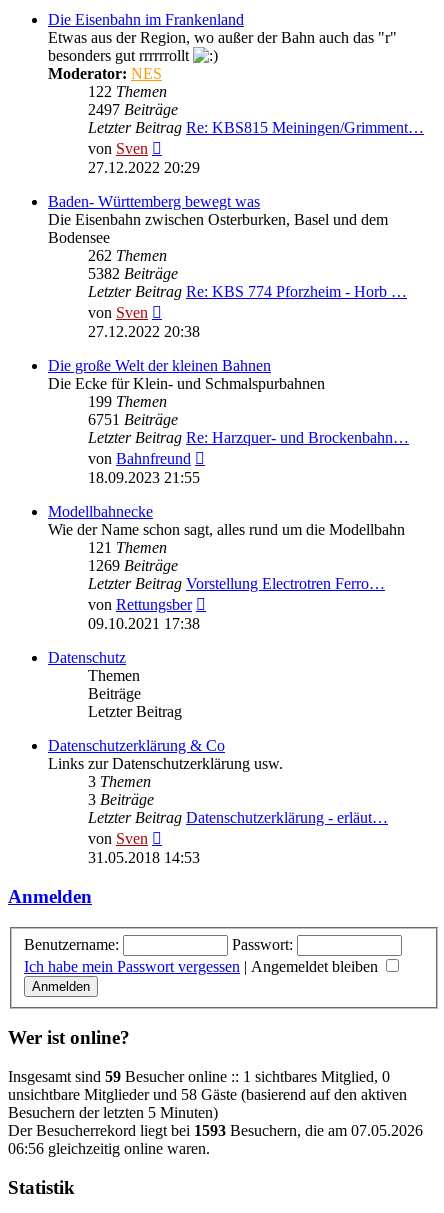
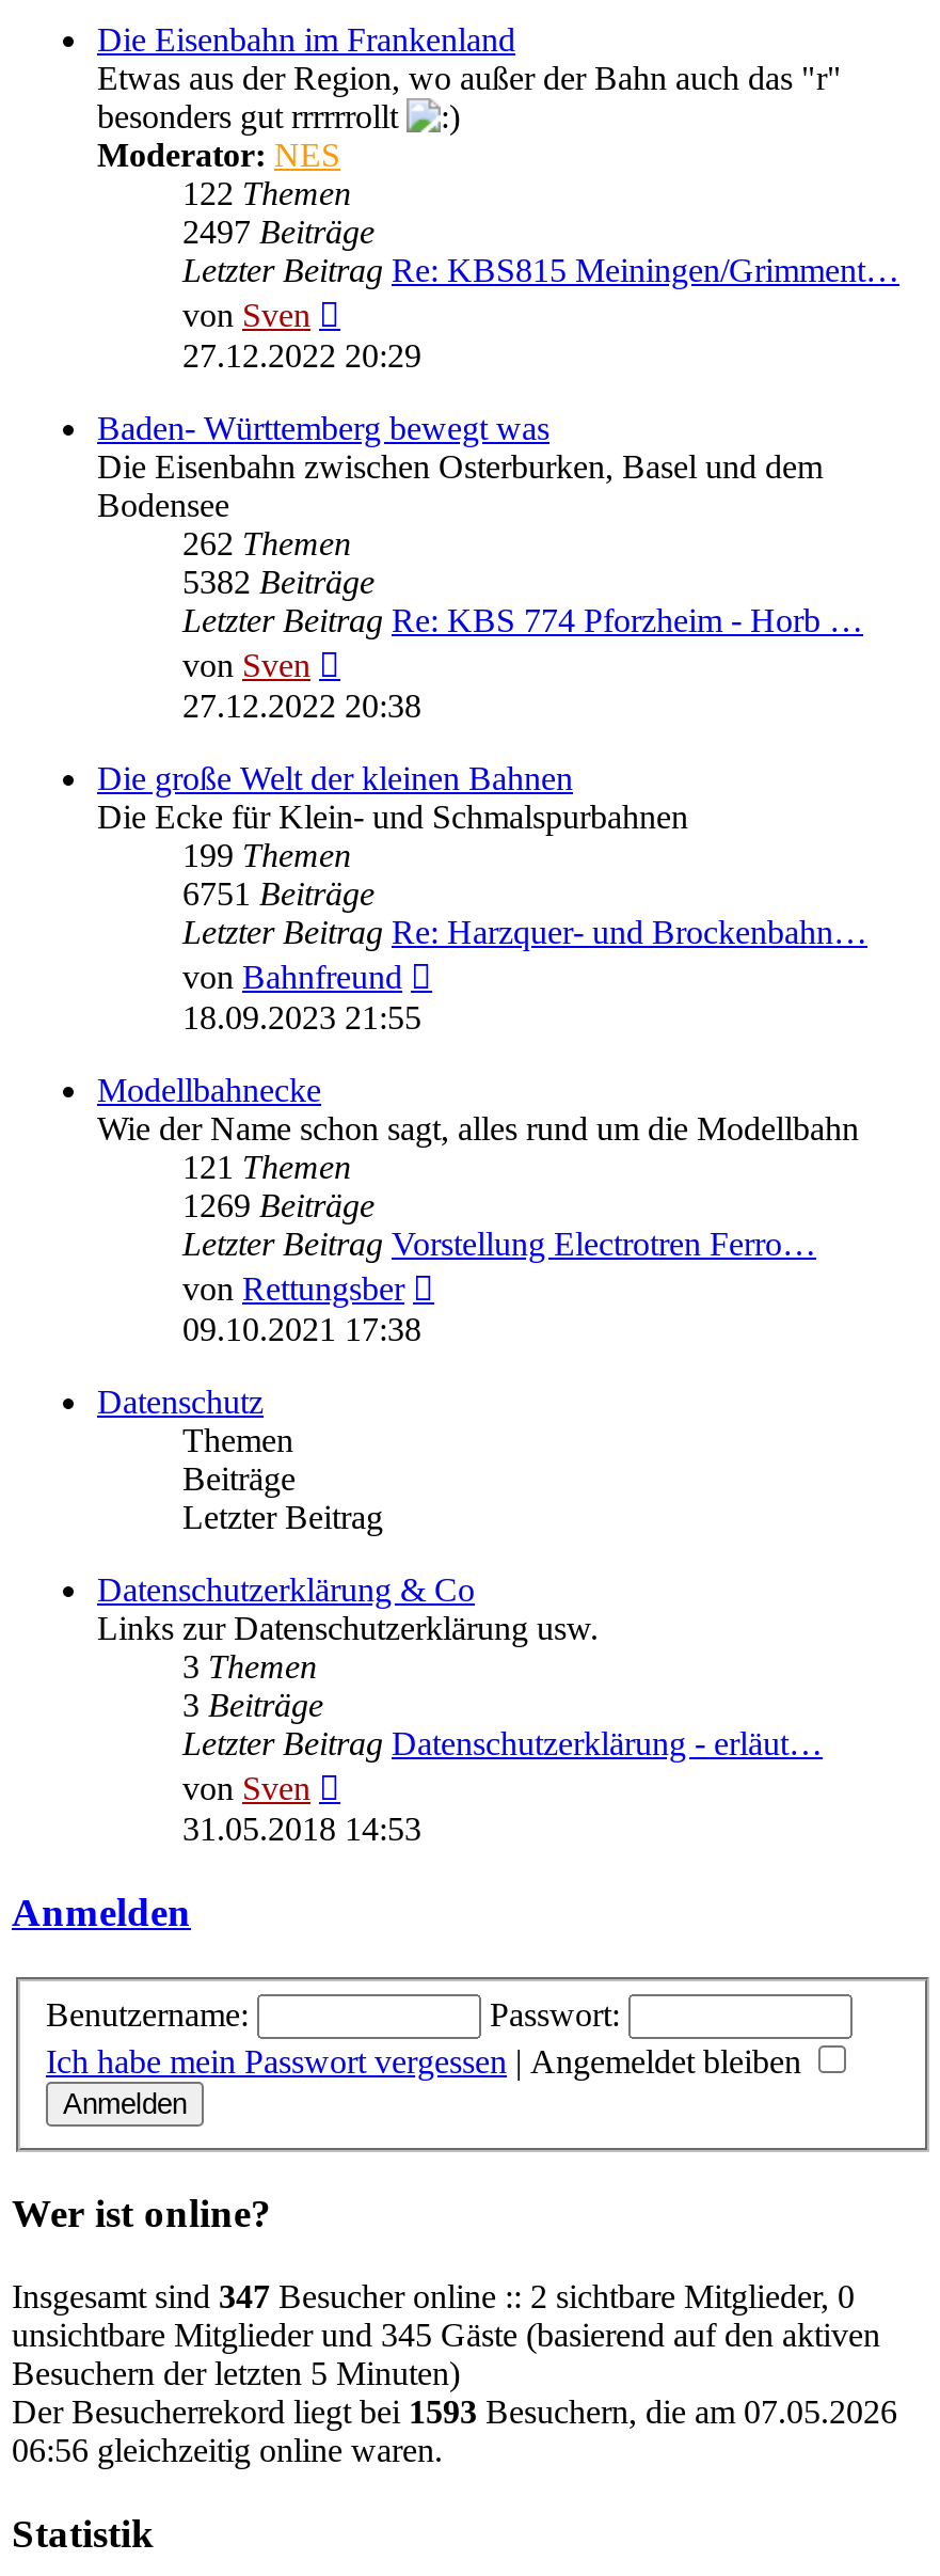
- Insgesamt sind 59 Besucher online :: 1 sichtbares Mitglied, 0
+ Insgesamt sind 347 Besucher online :: 2 sichtbare Mitglieder, 0

- unsichtbare Mitglieder und 58 Gäste (basierend auf den aktiven
+ unsichtbare Mitglieder und 345 Gäste (basierend auf den aktiven
